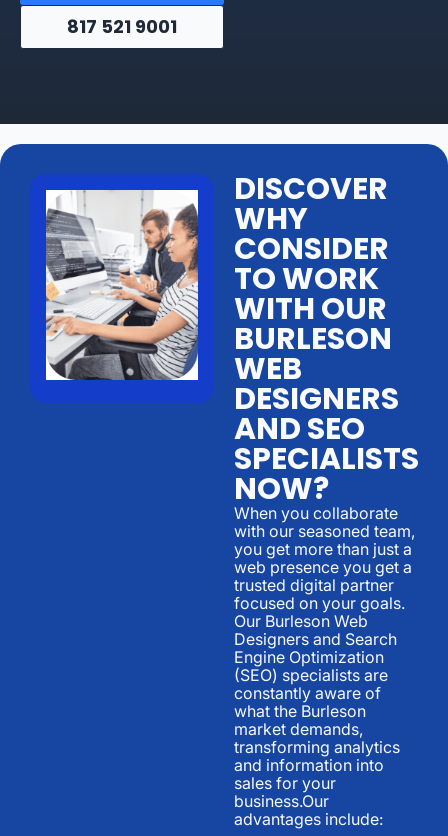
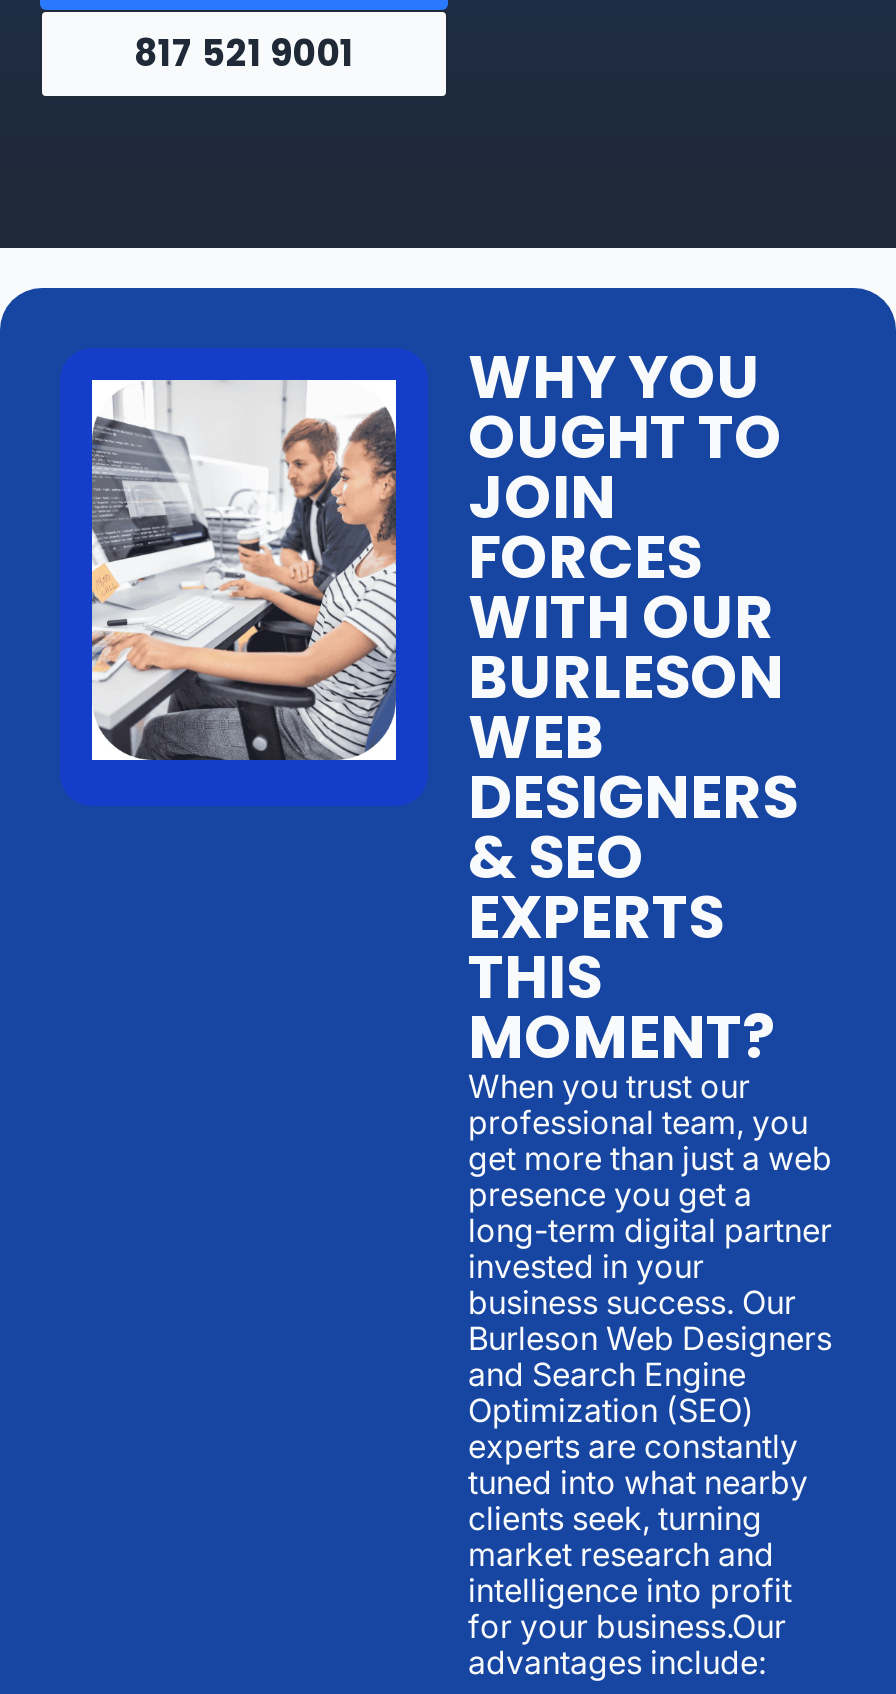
- DISCOVER
- WHY
- CONSIDER
- TO WORK
+ WHY YOU
+ OUGHT TO
+ JOIN
+ FORCES

- AND SEO
- SPECIALISTS
- NOW?
- When you collaborate
- with our seasoned team,
- you get more than just a
- web presence you get a
- trusted digital partner
- focused on your goals.
- Our Burleson Web
- Designers and Search
- Engine Optimization
- (SEO) specialists are
- constantly aware of
- what the Burleson
- market demands,
- transforming analytics
- and information into
- sales for your
- business.Our
+ & SEO
+ EXPERTS
+ THIS
+ MOMENT?
+ When you trust our
+ professional team, you
+ get more than just a web
+ presence you get a
+ long-term digital partner
+ invested in your
+ business success. Our
+ Burleson Web Designers
+ and Search Engine
+ Optimization (SEO)
+ experts are constantly
+ tuned into what nearby
+ clients seek, turning
+ market research and
+ intelligence into profit
+ for your business.Our
